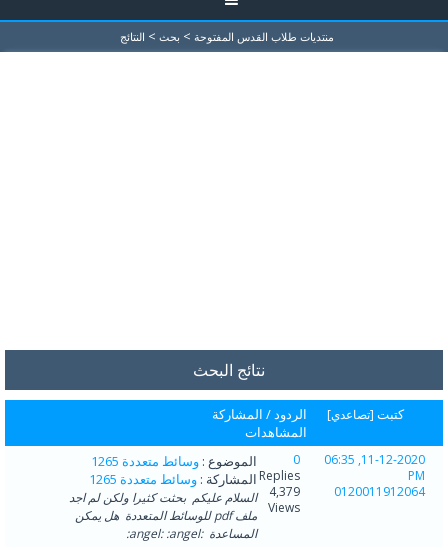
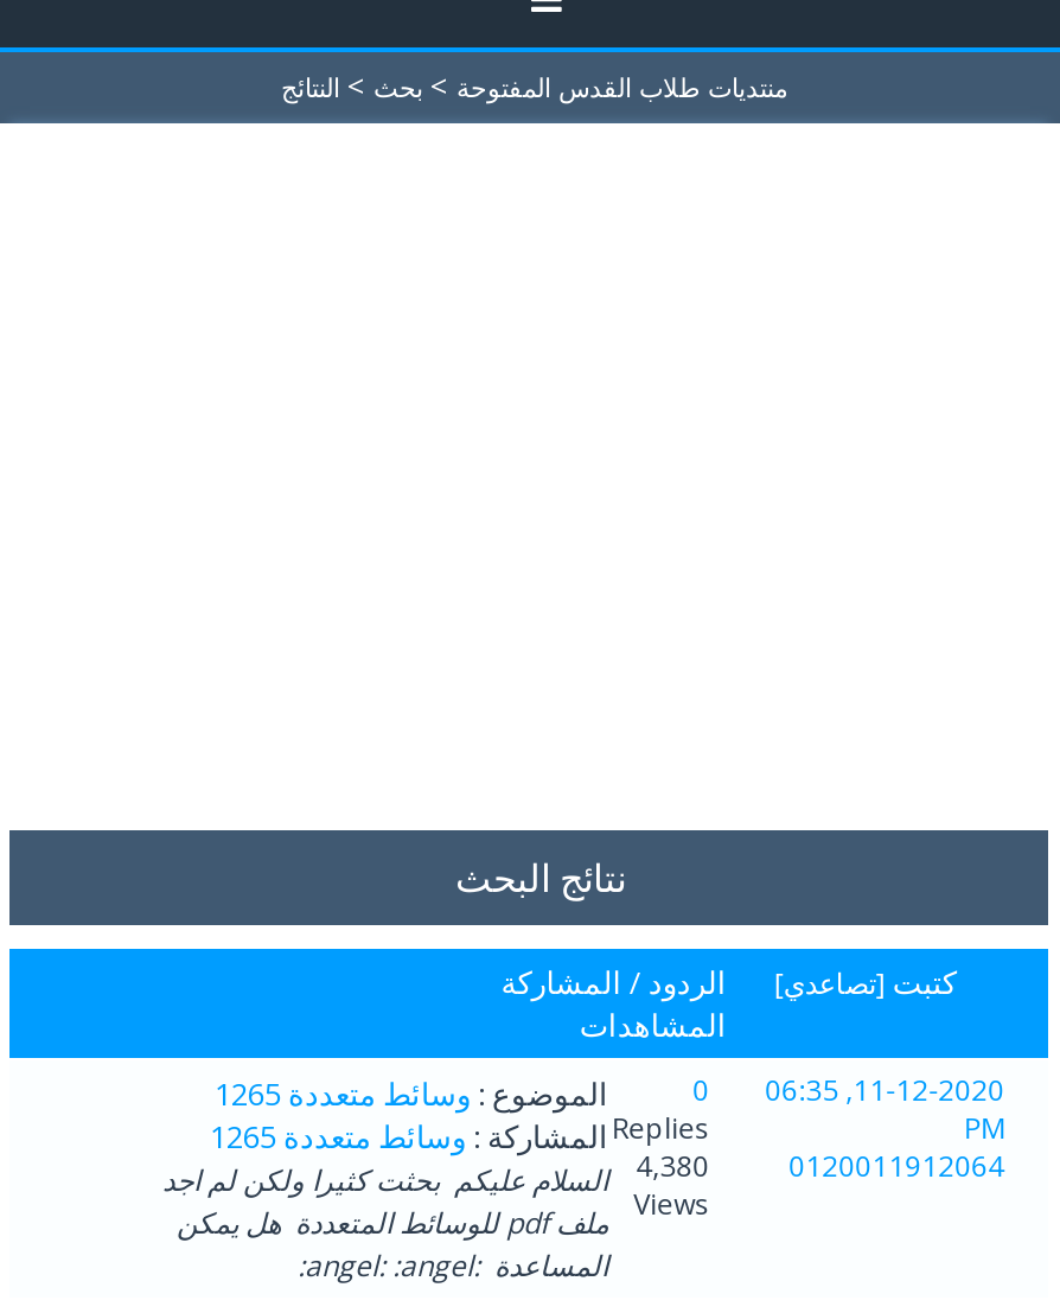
- 4,379
+ 4,380
